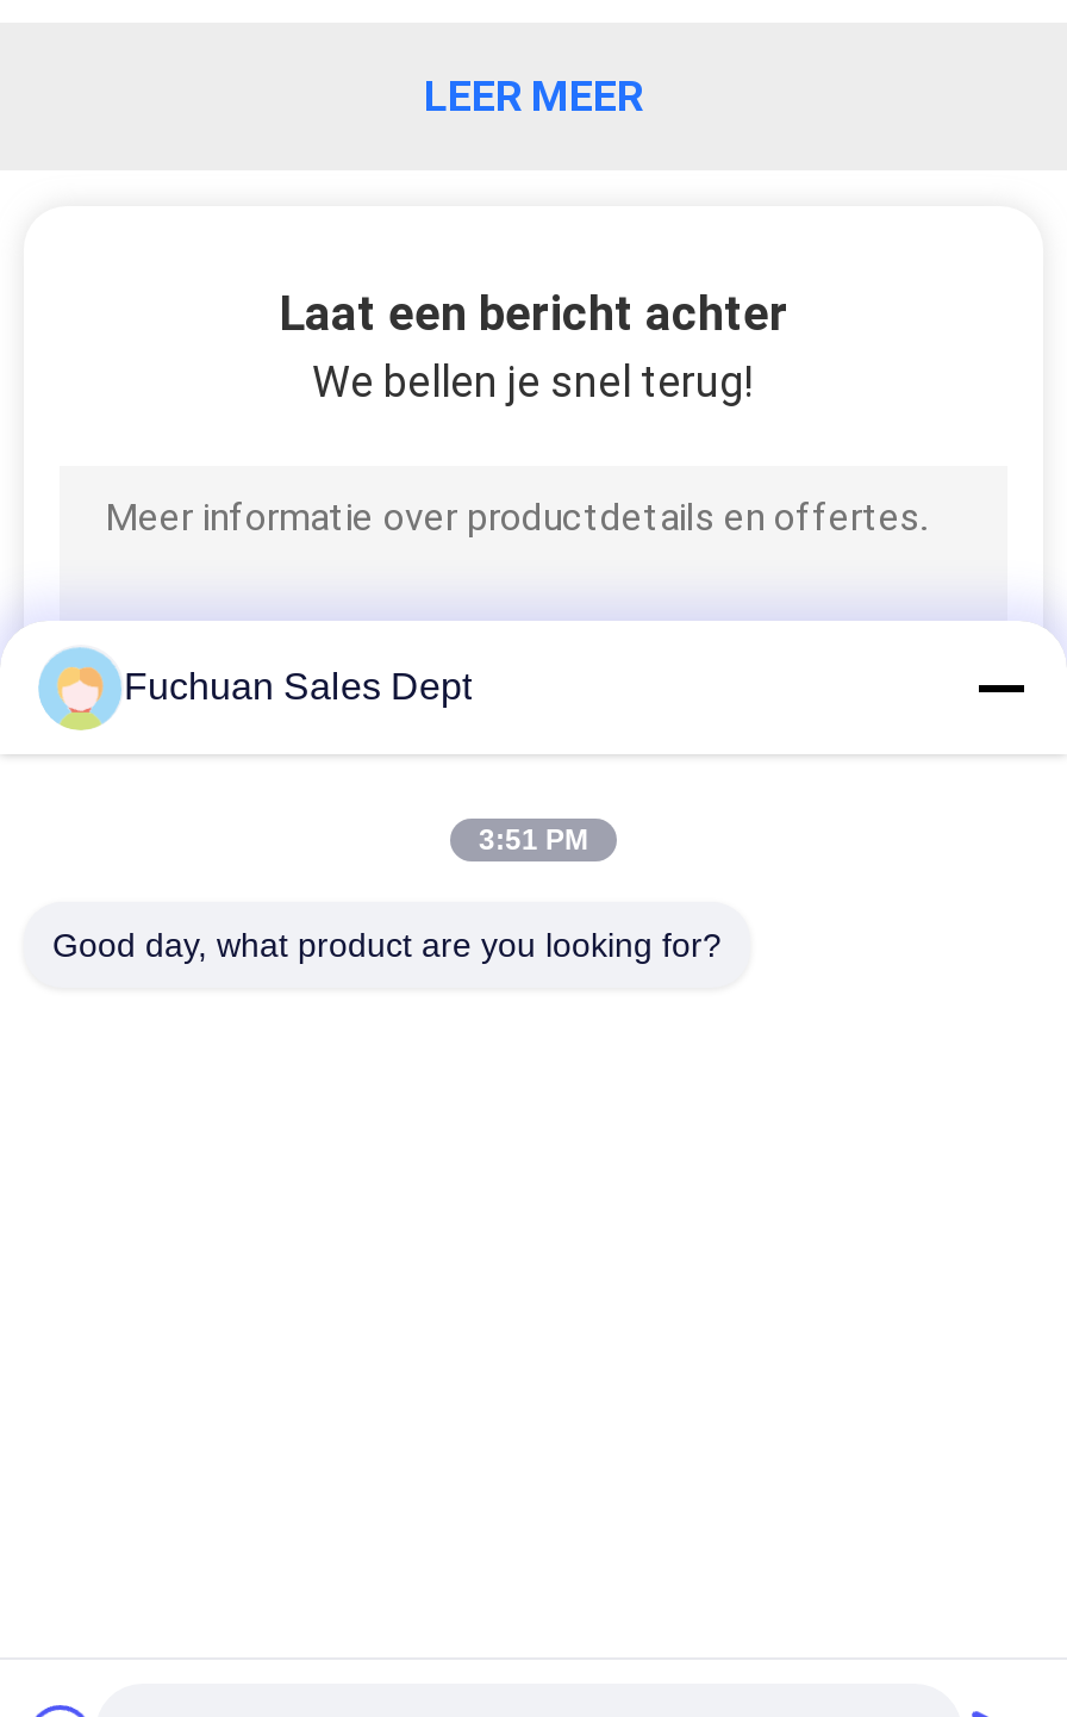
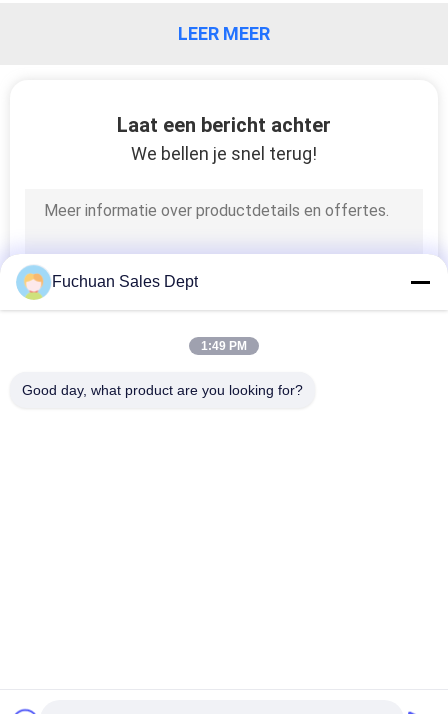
- 3:51 PM
+ 1:49 PM
